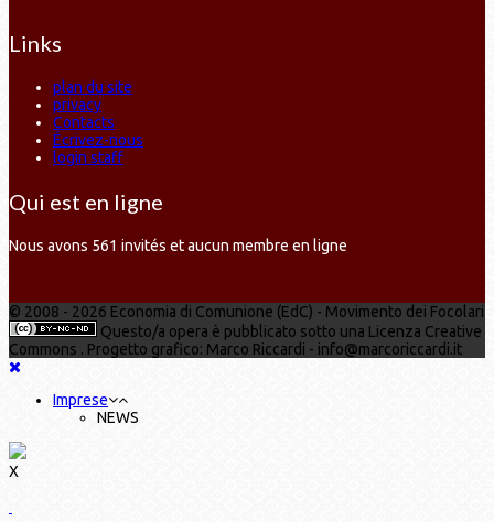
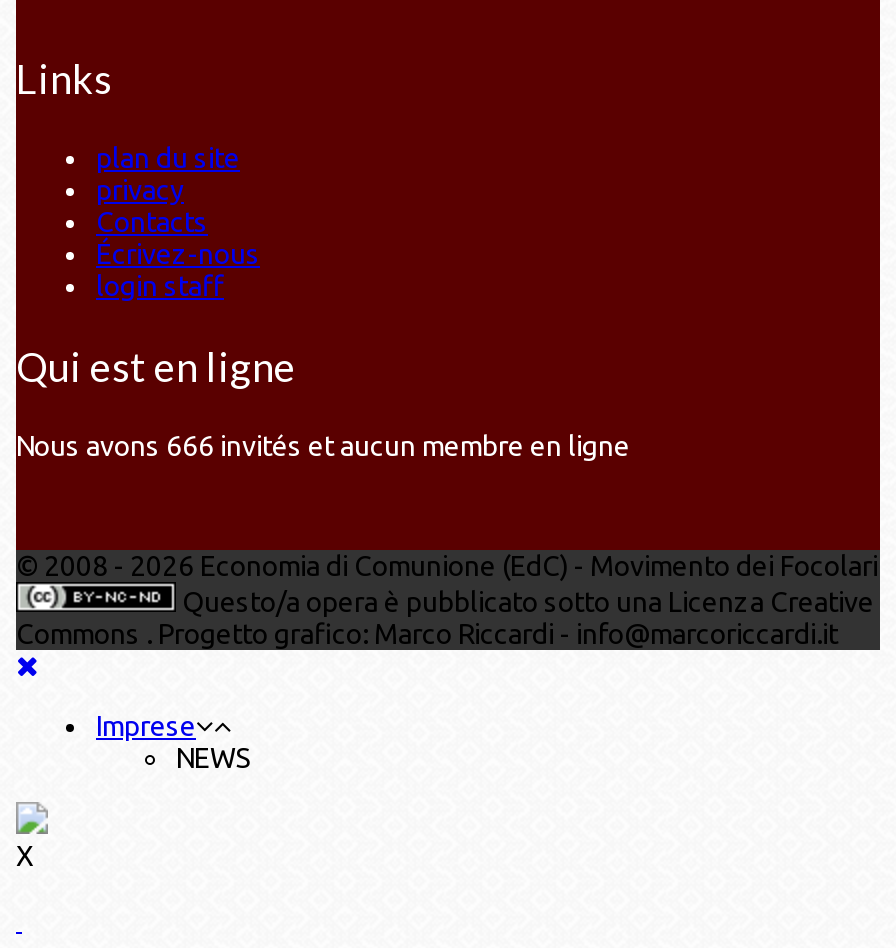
- Nous avons 561 invités et aucun membre en ligne
+ Nous avons 666 invités et aucun membre en ligne
